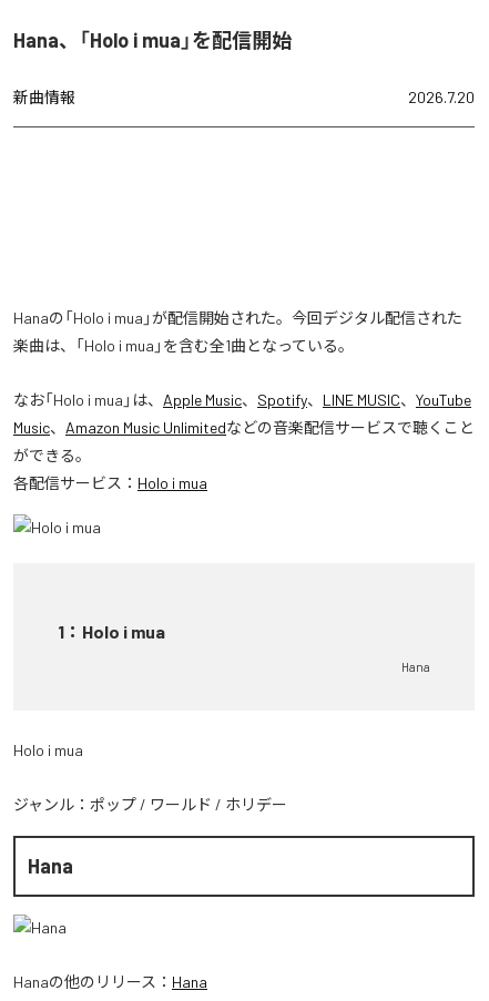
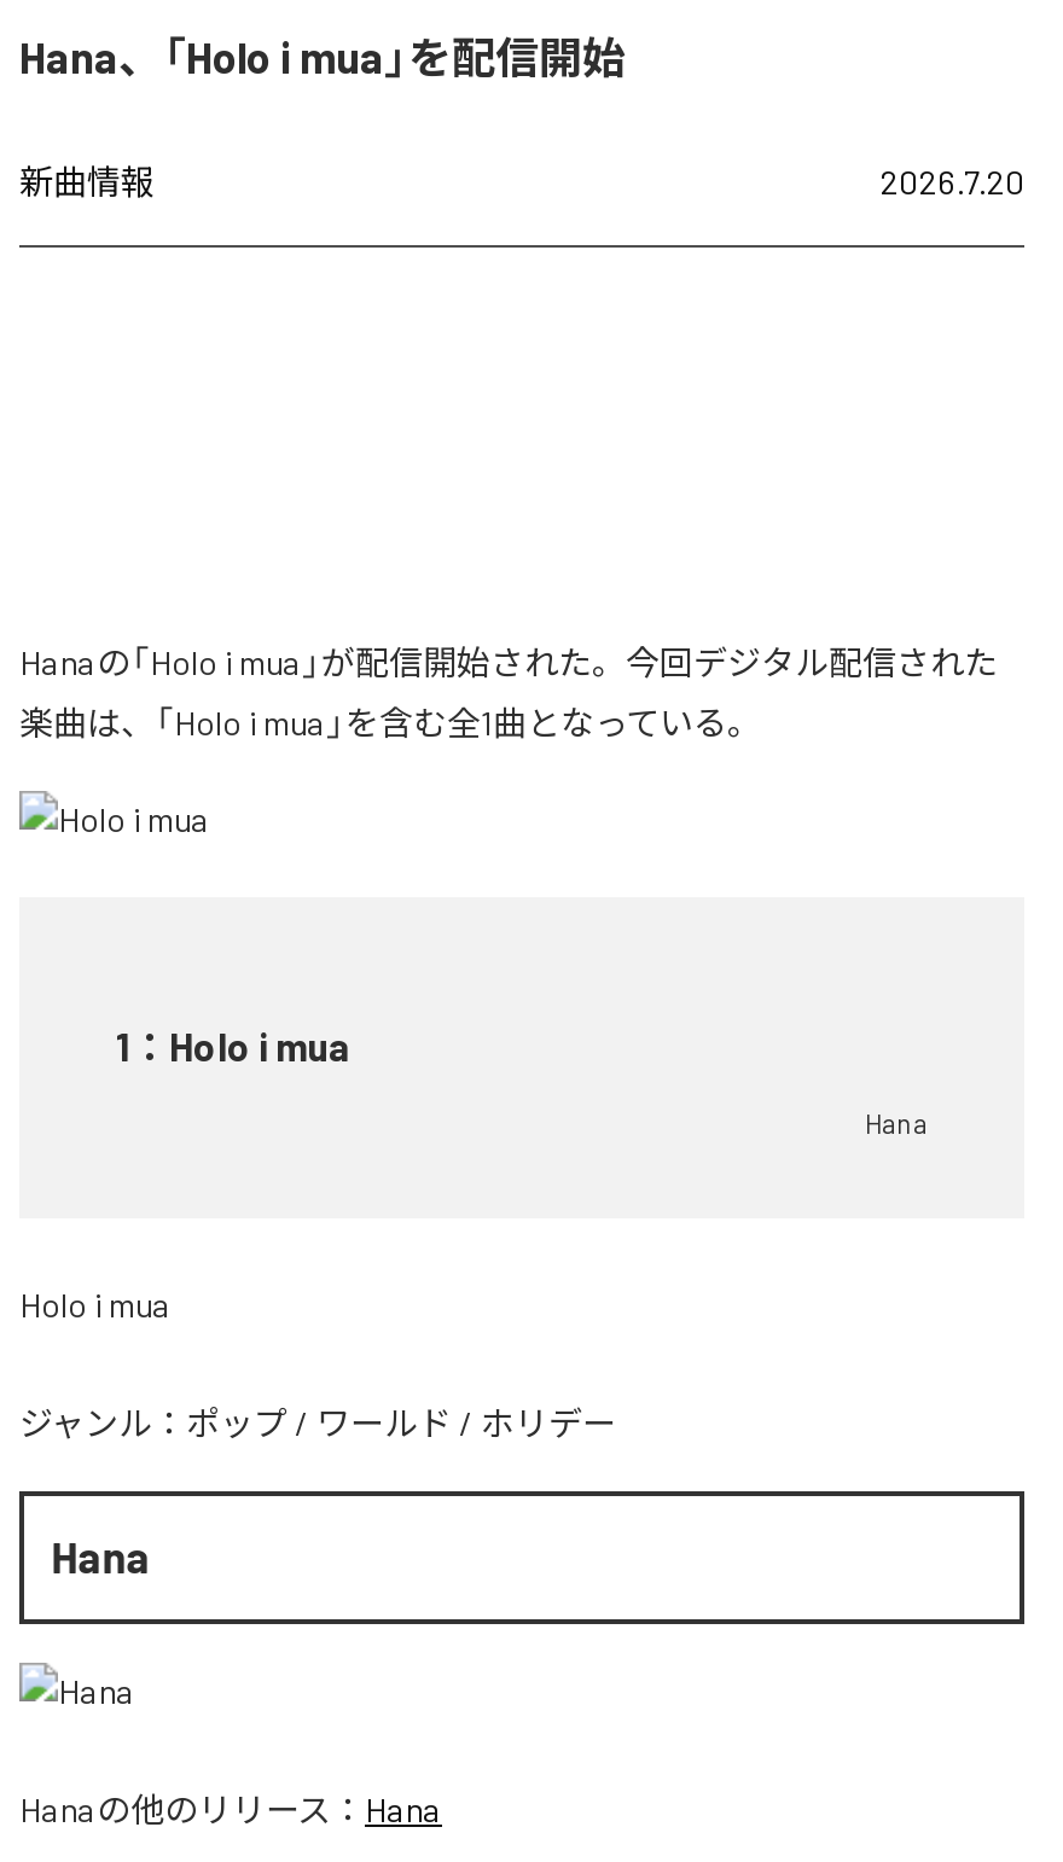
- なお「Holo i mua」は、Apple Music、Spotify、LINE MUSIC、YouTube
- Music、Amazon Music Unlimitedなどの音楽配信サービスで聴くこと
- ができる。
- 各配信サービス：Holo i mua
